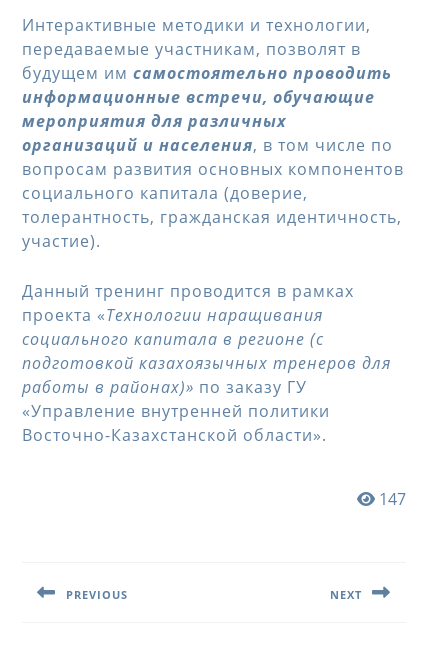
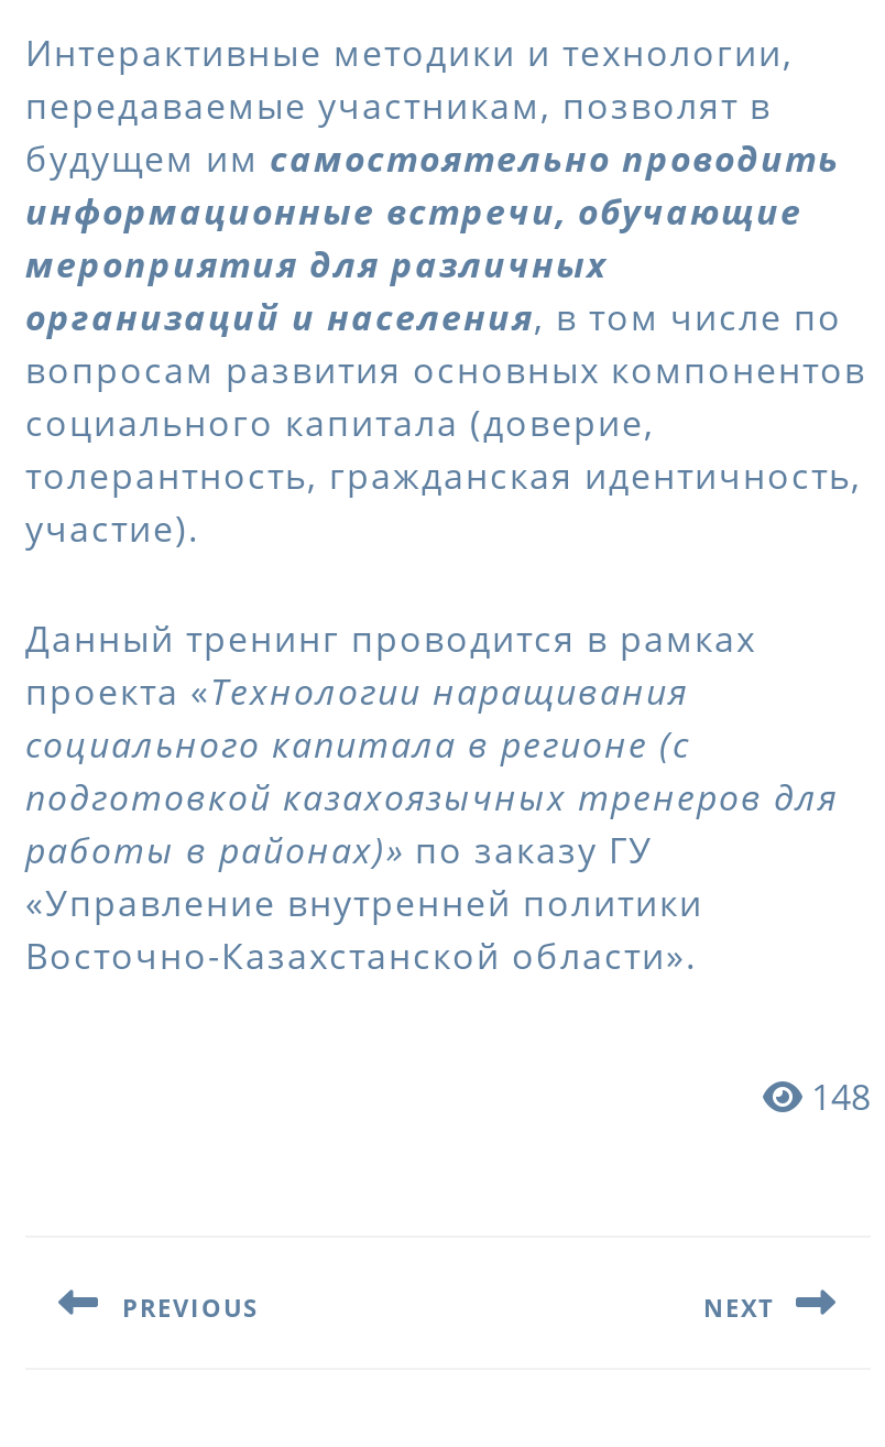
- 147
+ 148
